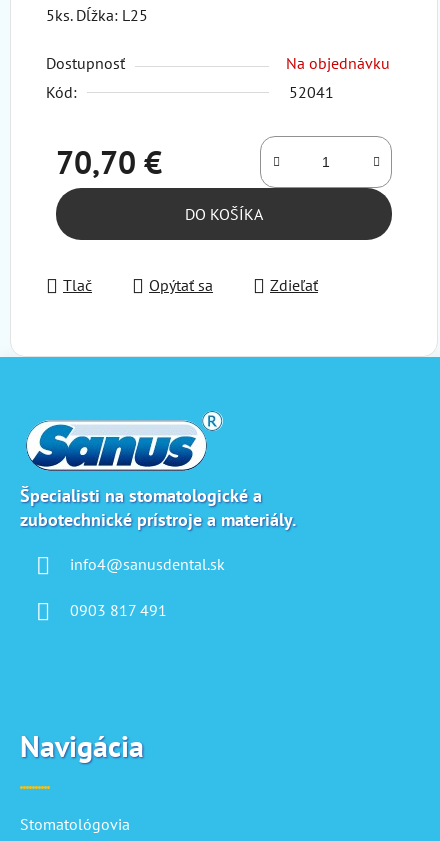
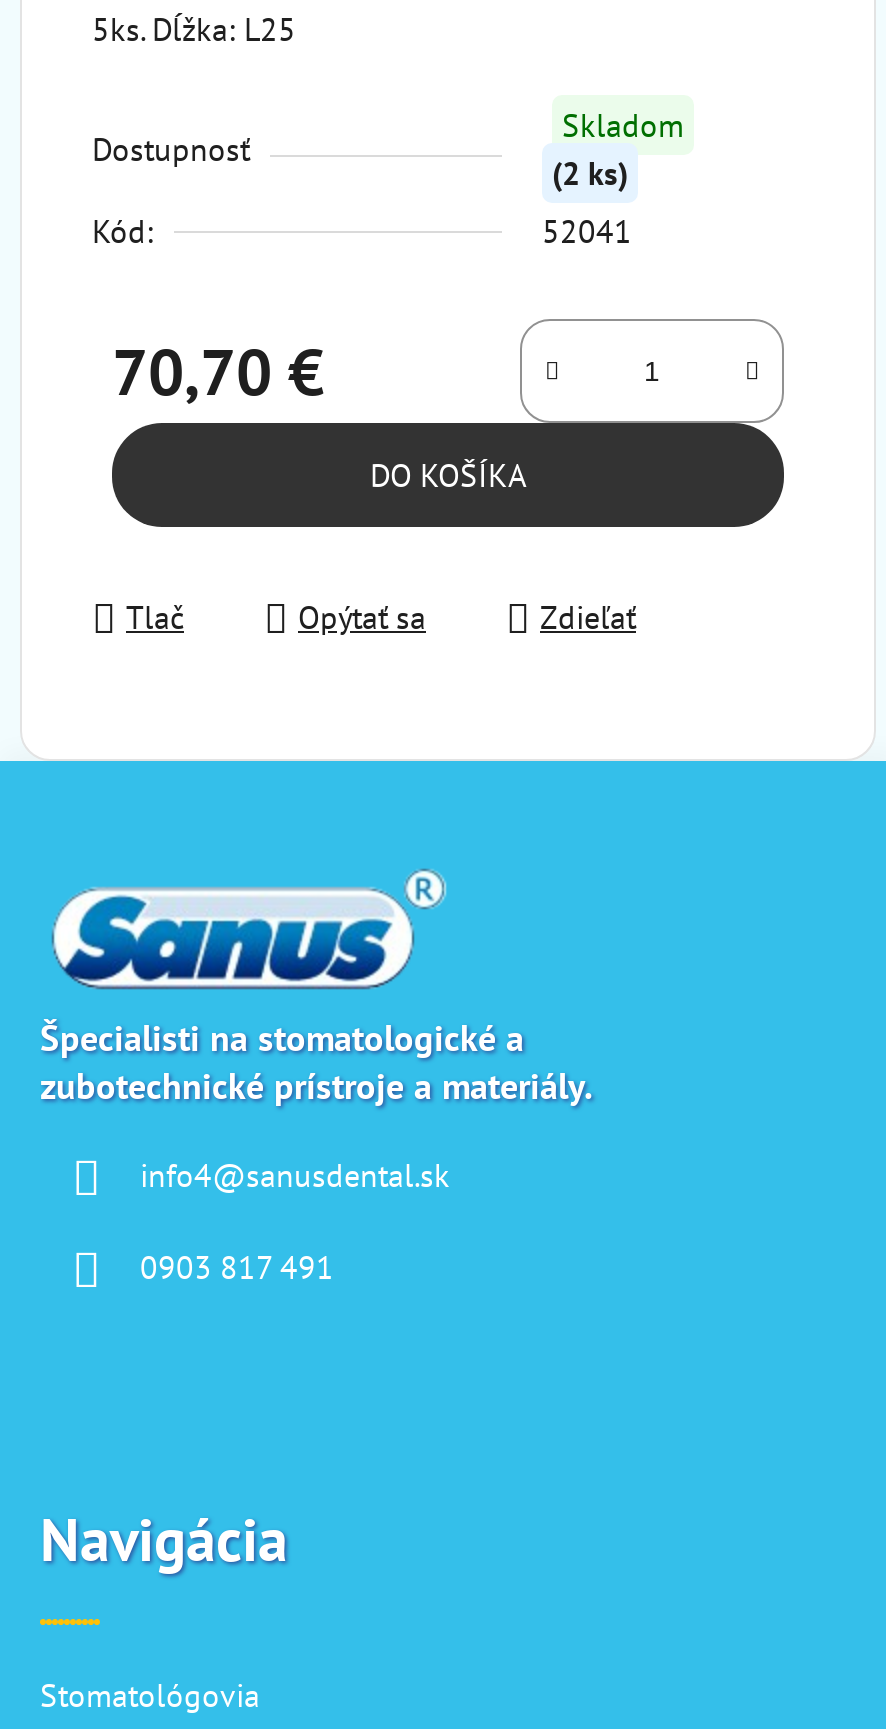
- Na objednávku
+ Skladom
+ (2 ks)
